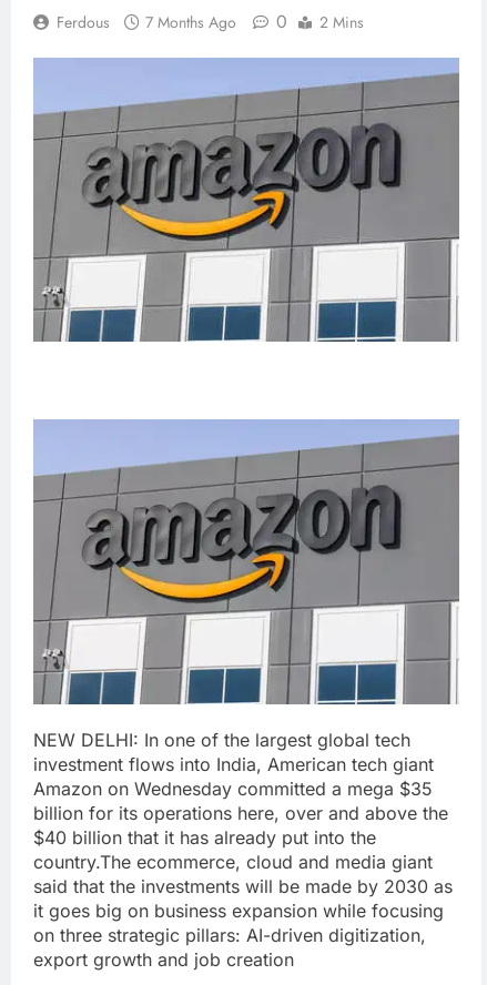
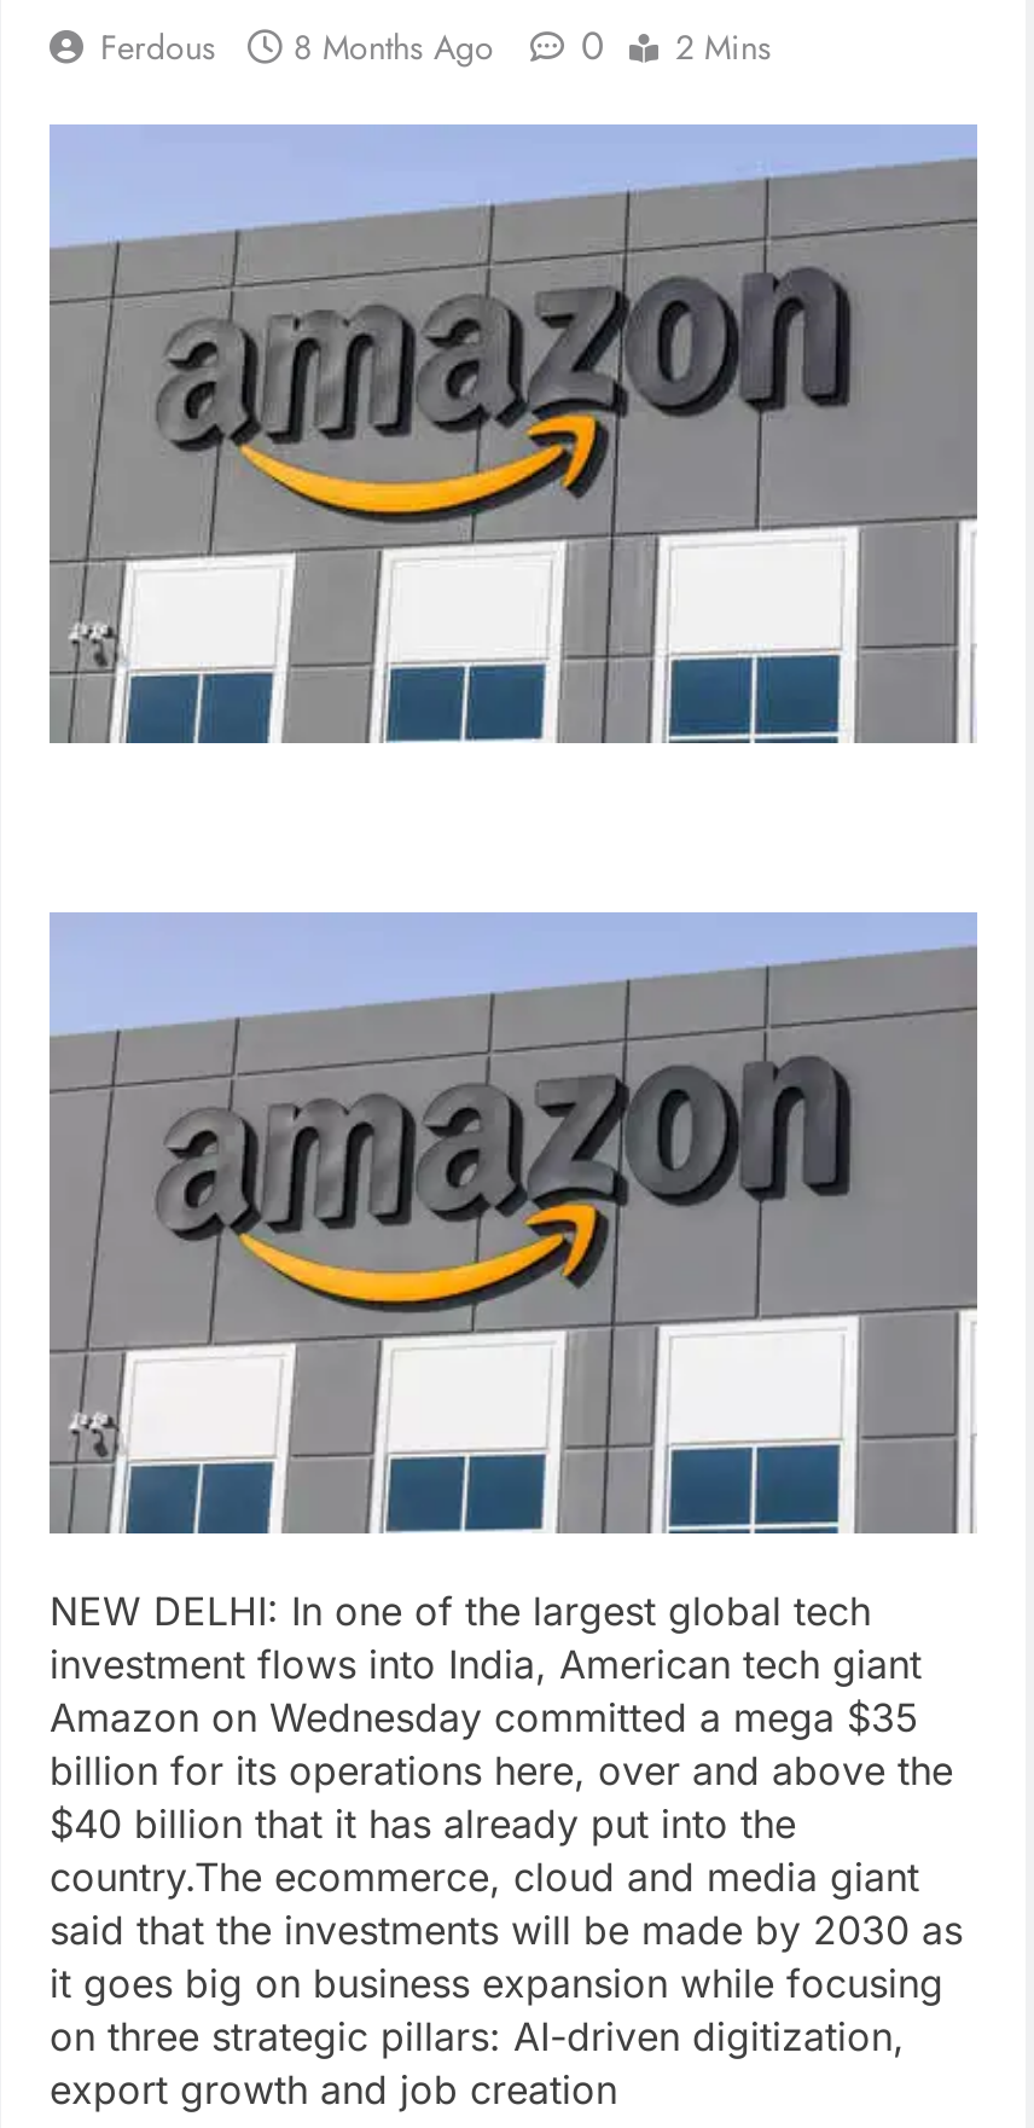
- Ferdous 7 Months Ago 0 2 Mins
+ Ferdous 8 Months Ago 0 2 Mins
